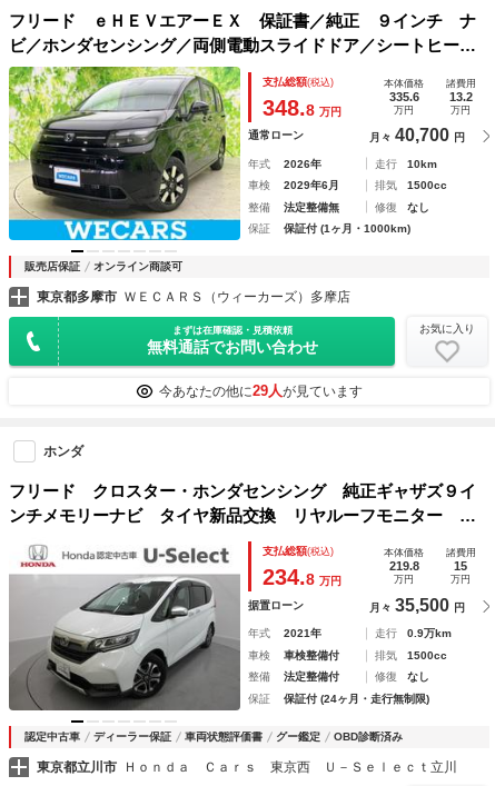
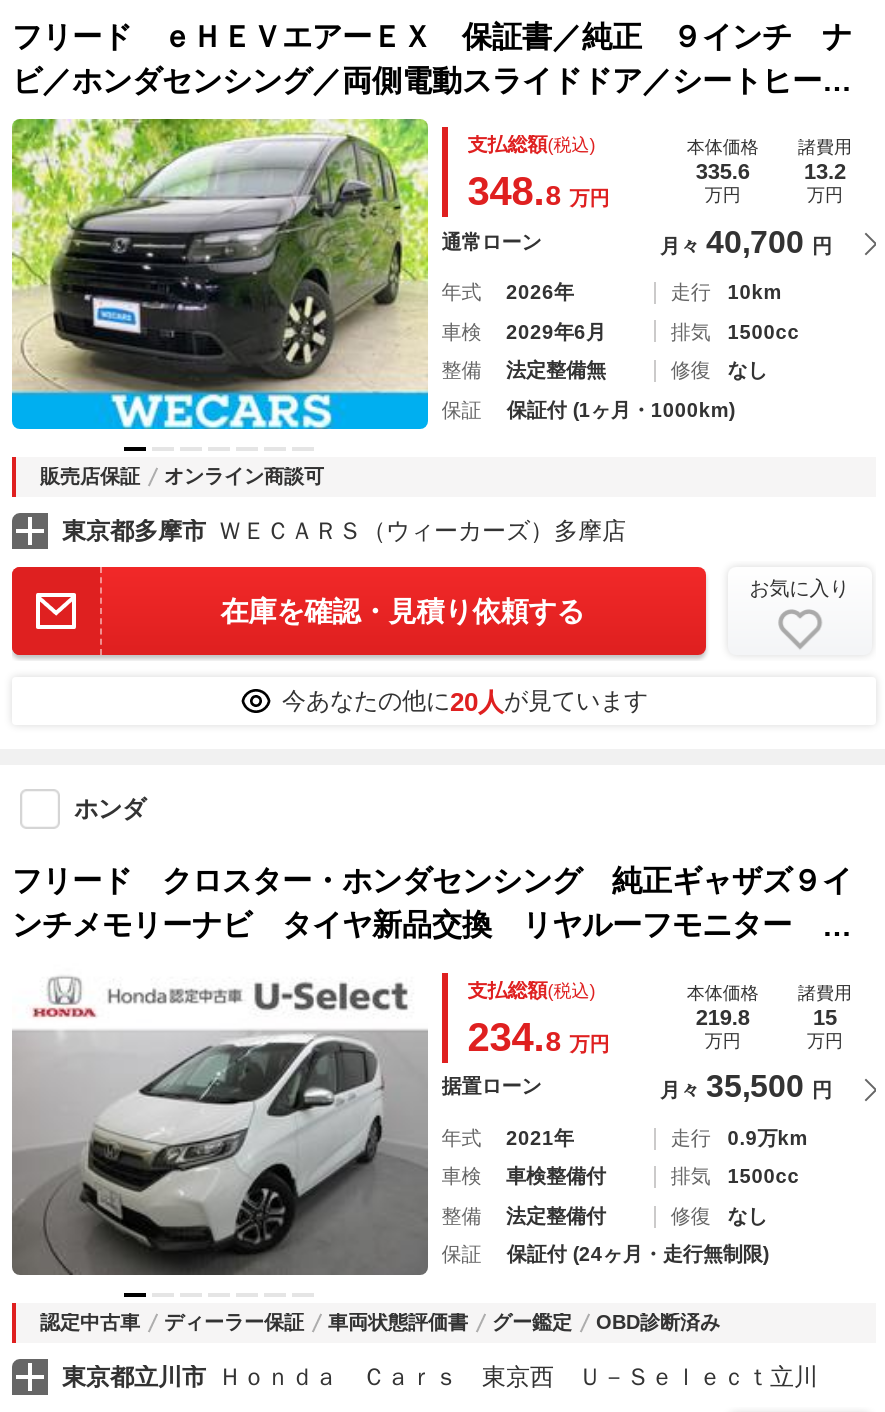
- まずは在庫確認・見積依頼
- 無料通話でお問い合わせ
+ 在庫を確認・見積り依頼する

- 今あなたの他に29人が見ています
+ 今あなたの他に20人が見ています
